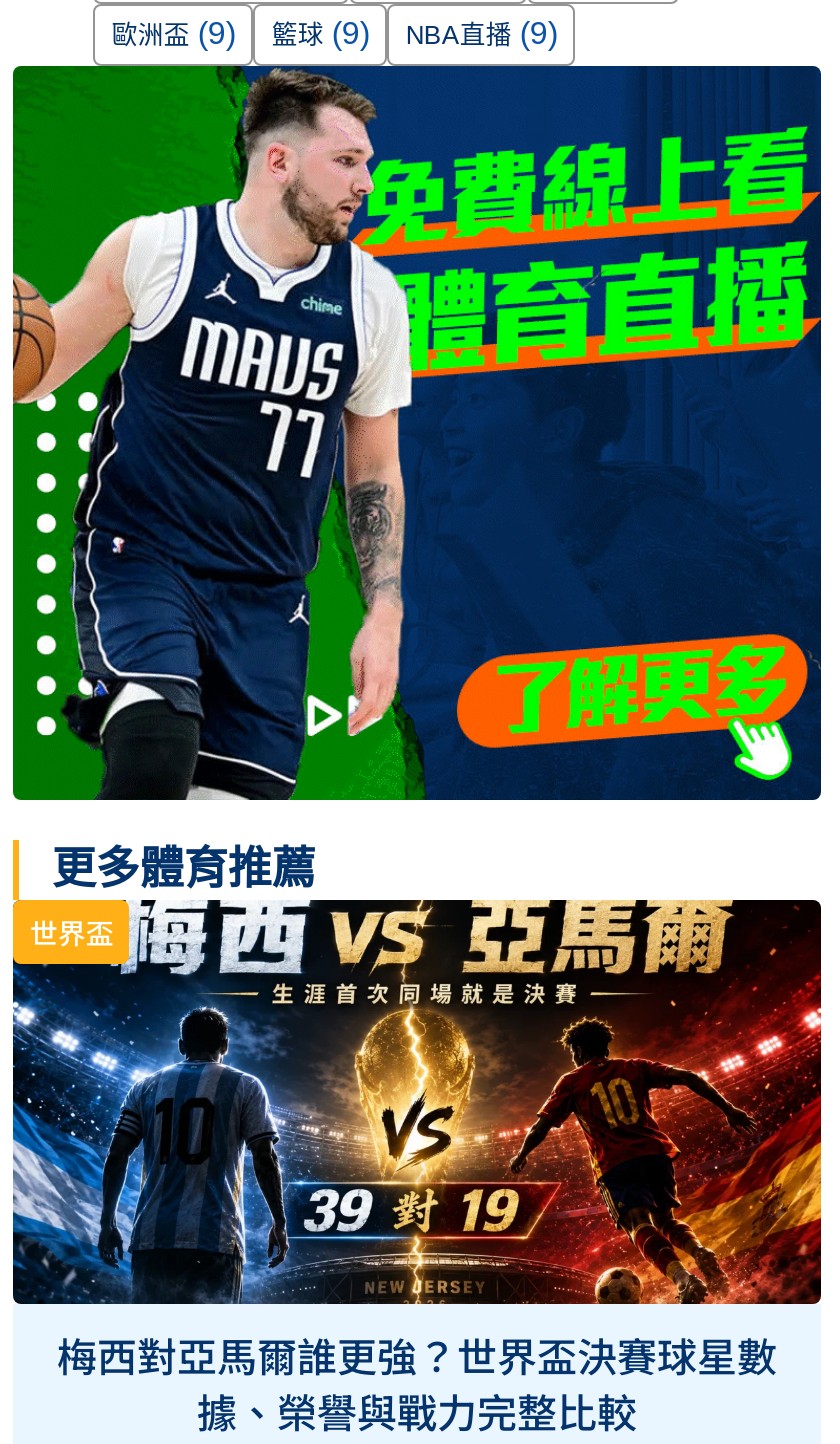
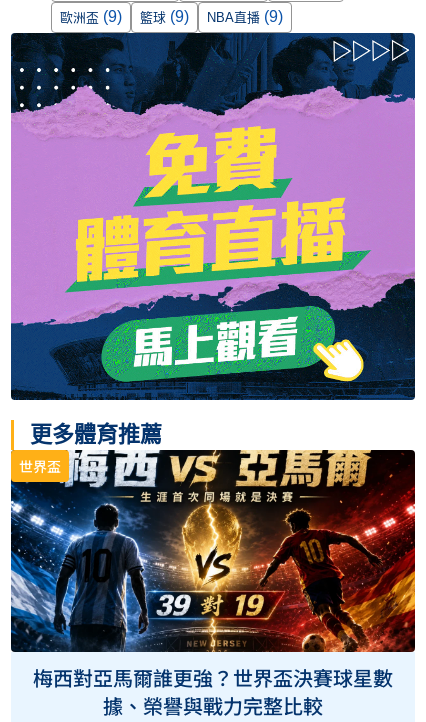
- [image]
+ [image]
